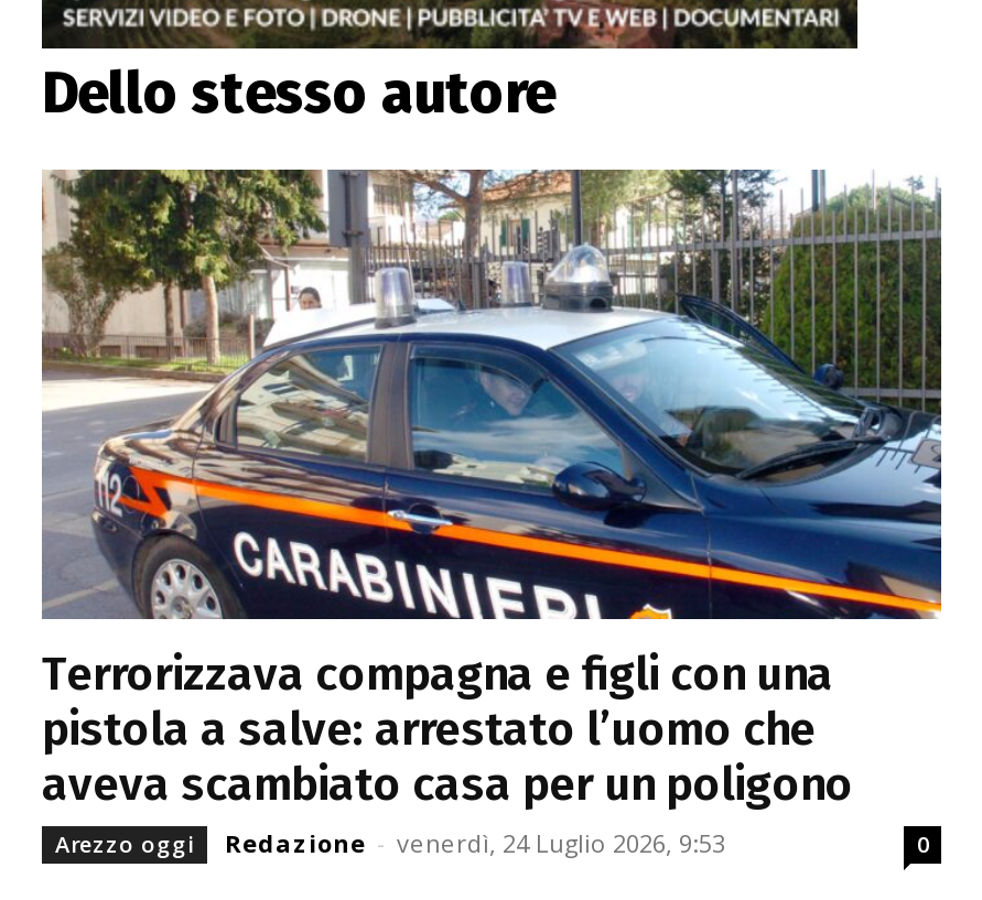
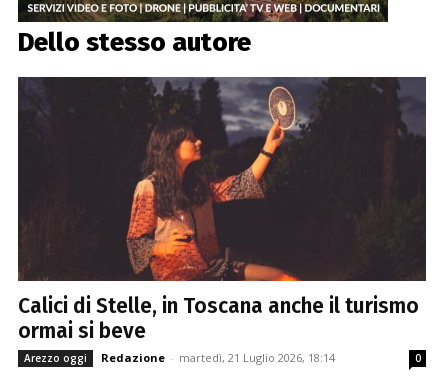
- [image]
- Terrorizzava compagna e figli con una
- pistola a salve: arrestato l’uomo che
- aveva scambiato casa per un poligono
+ [image]
+ Calici di Stelle, in Toscana anche il turismo
+ ormai si beve

- Redazione - venerdì, 24 Luglio 2026, 9:53
+ Redazione - martedì, 21 Luglio 2026, 18:14
